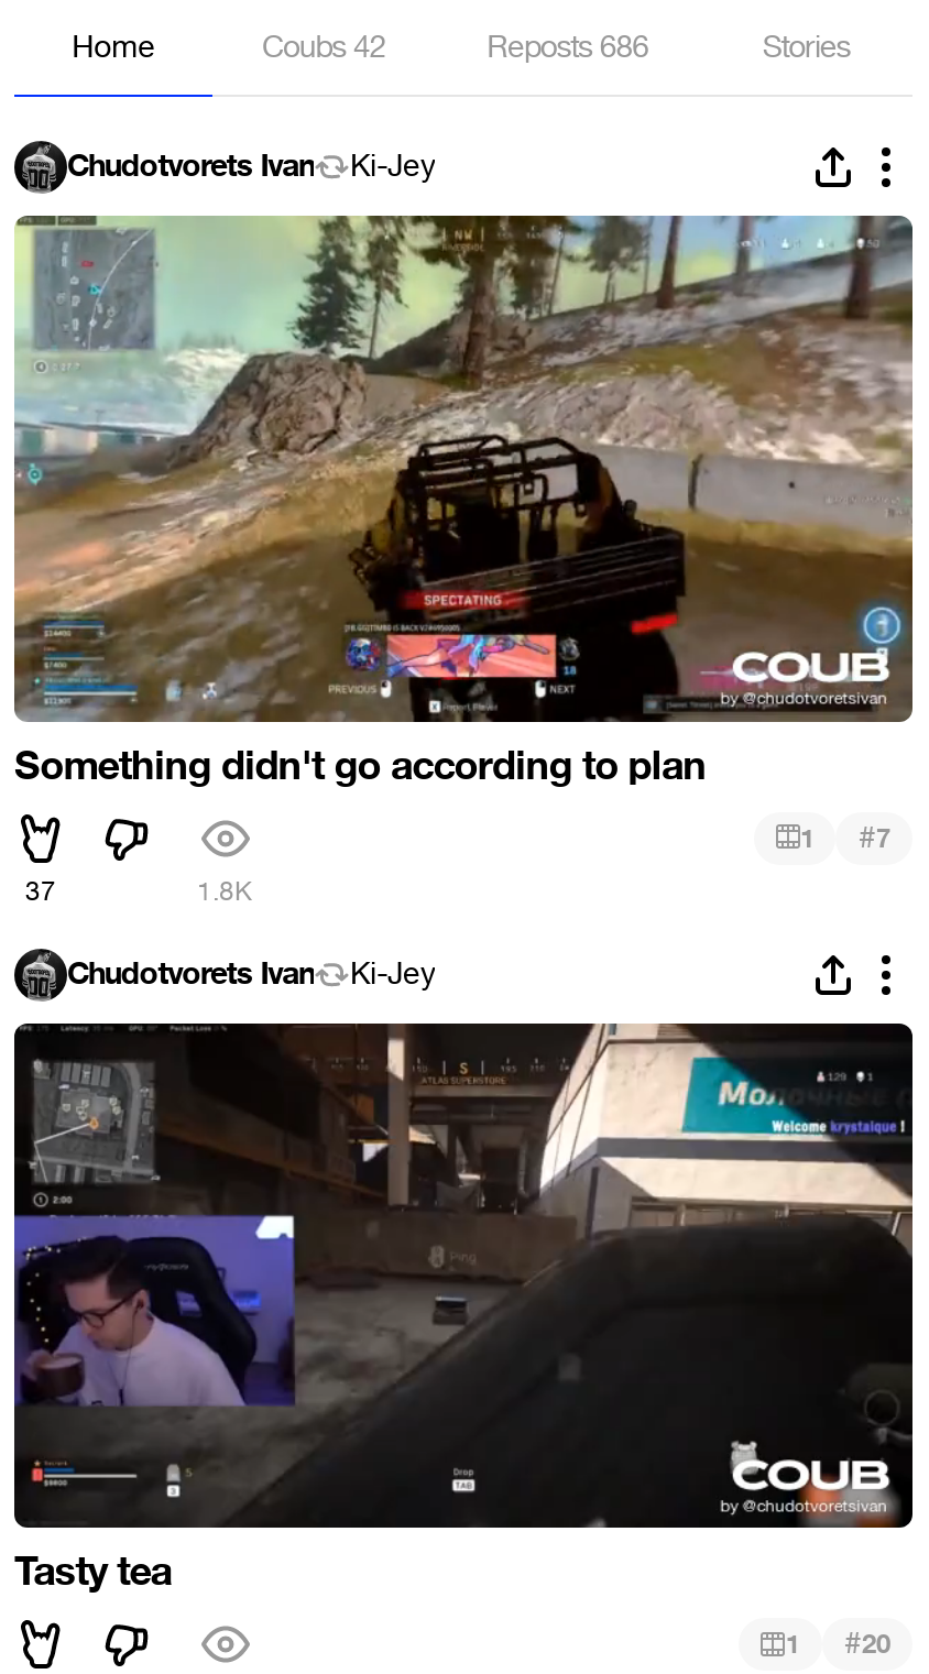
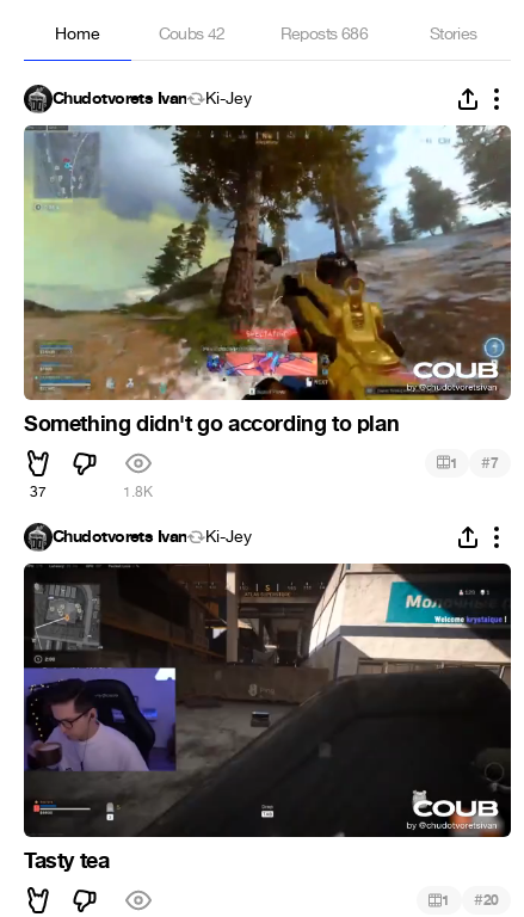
- [image]
+ [image]
